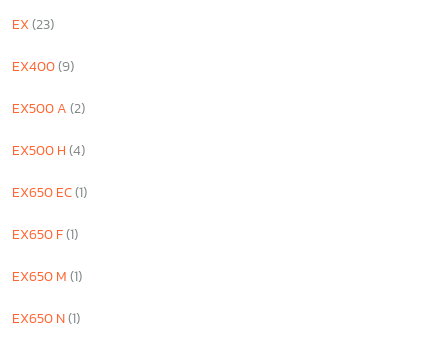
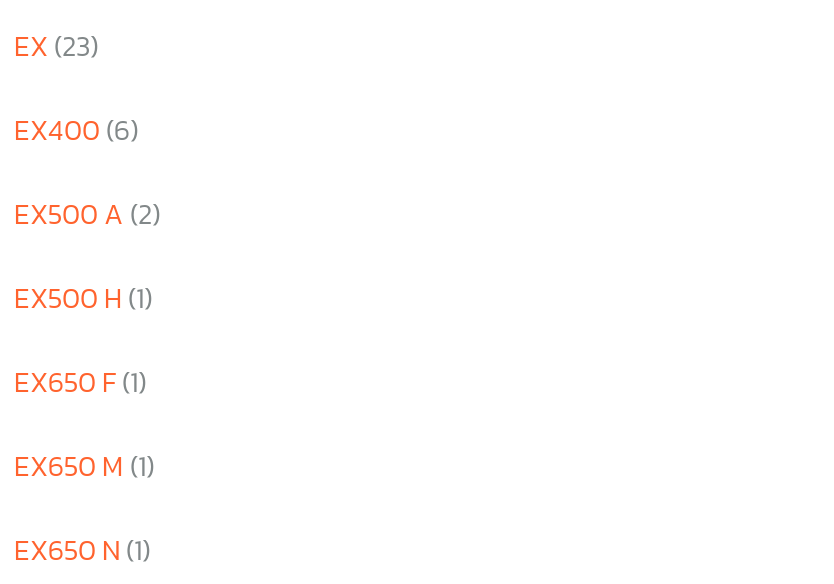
- EX400 (9)
+ EX400 (6)

- EX500 H (4)
- EX650 EC (1)
+ EX500 H (1)
